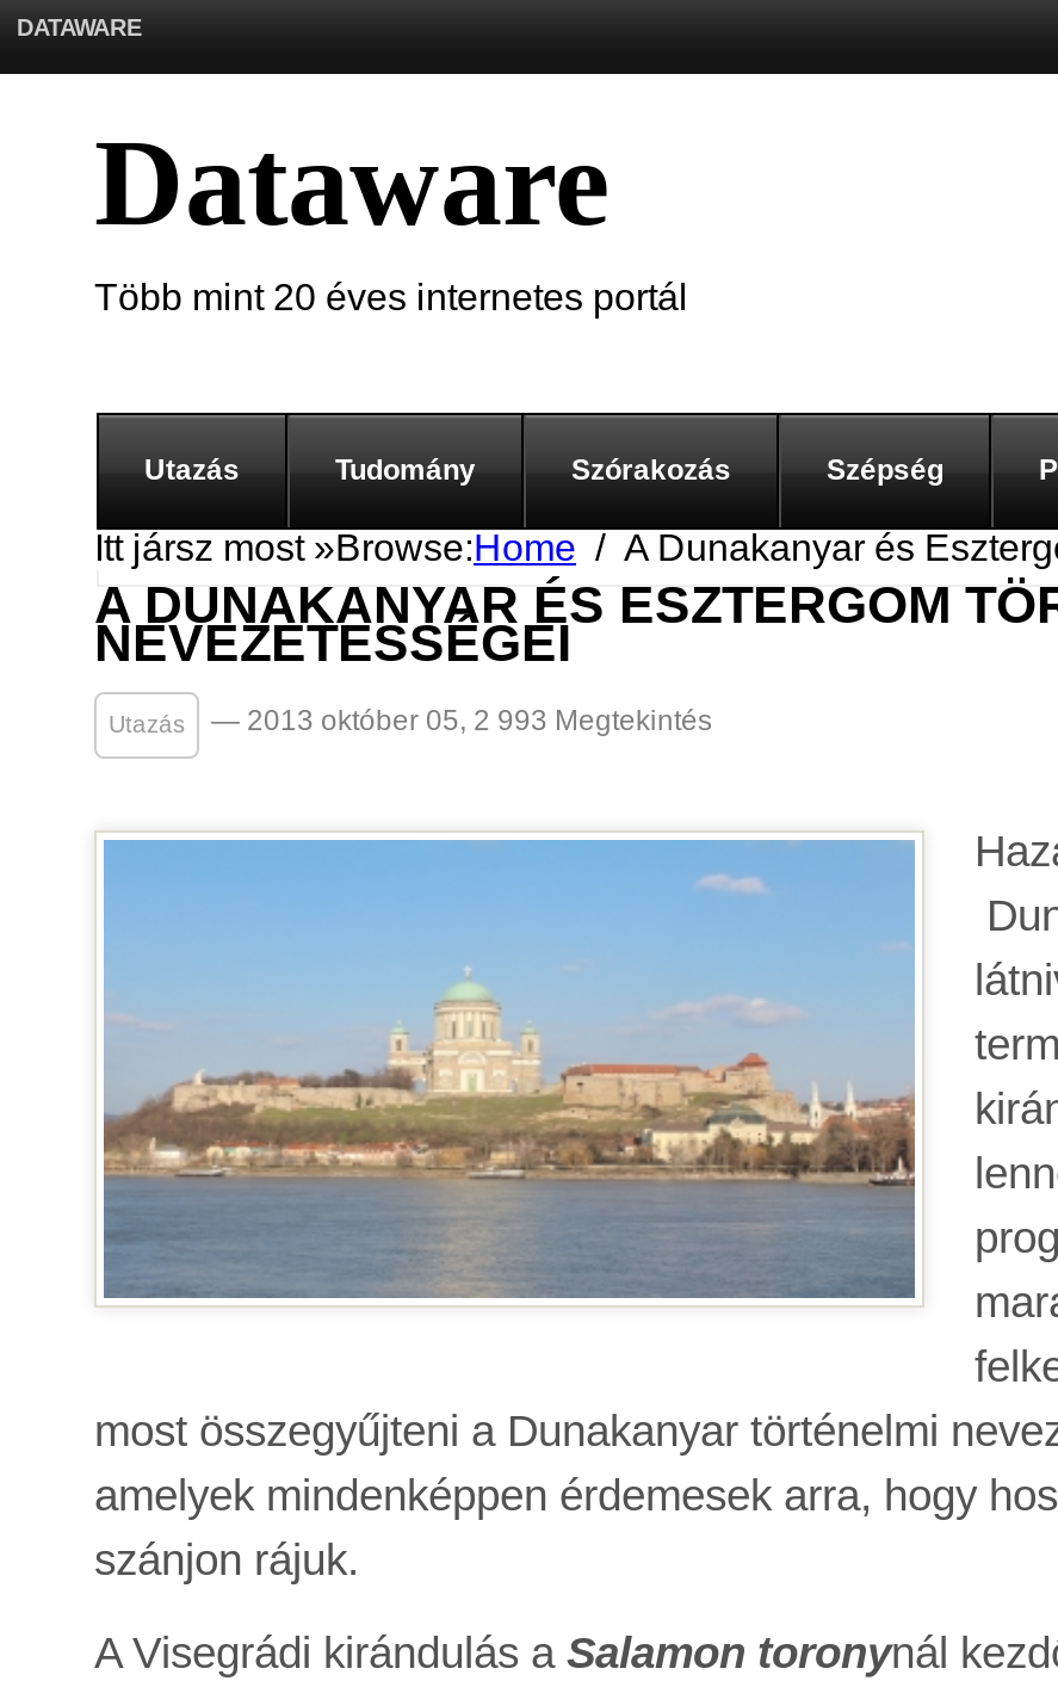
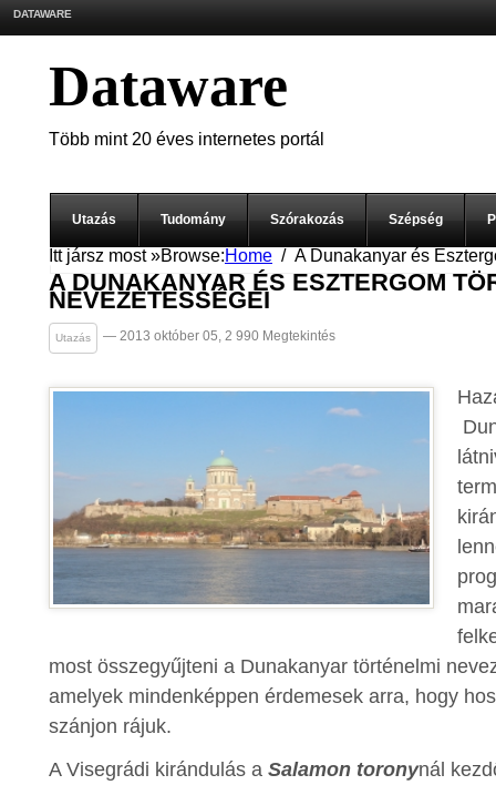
- — 2013 október 05, 2 993 Megtekintés
+ — 2013 október 05, 2 990 Megtekintés
